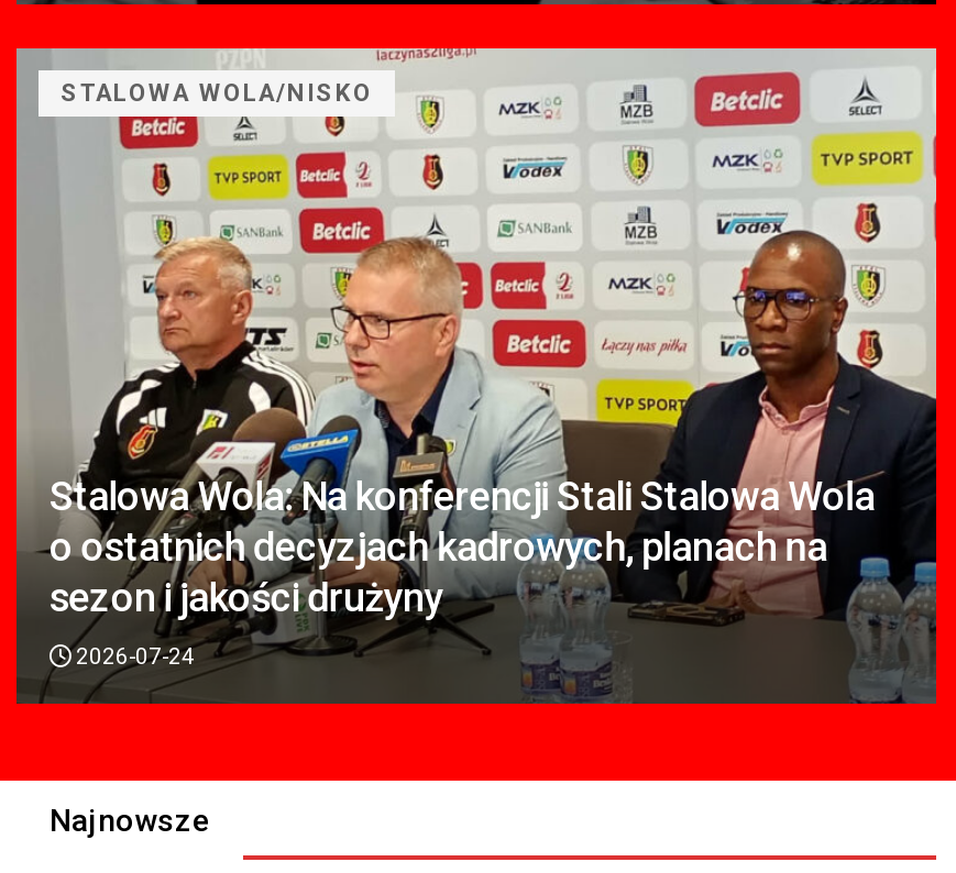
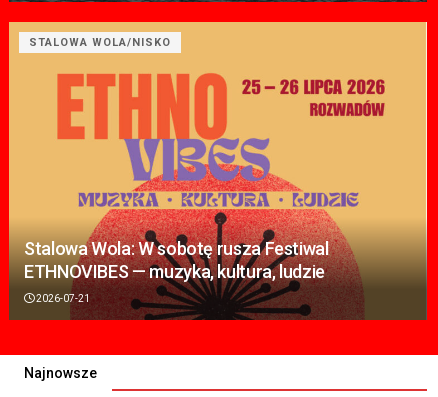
- [image]
- Stalowa Wola: Na konferencji Stali Stalowa Wola
- o ostatnich decyzjach kadrowych, planach na
- sezon i jakości drużyny
+ [image]
+ Stalowa Wola: W sobotę rusza Festiwal
+ ETHNOVIBES — muzyka, kultura, ludzie

- 2026-07-24
+ 2026-07-21
